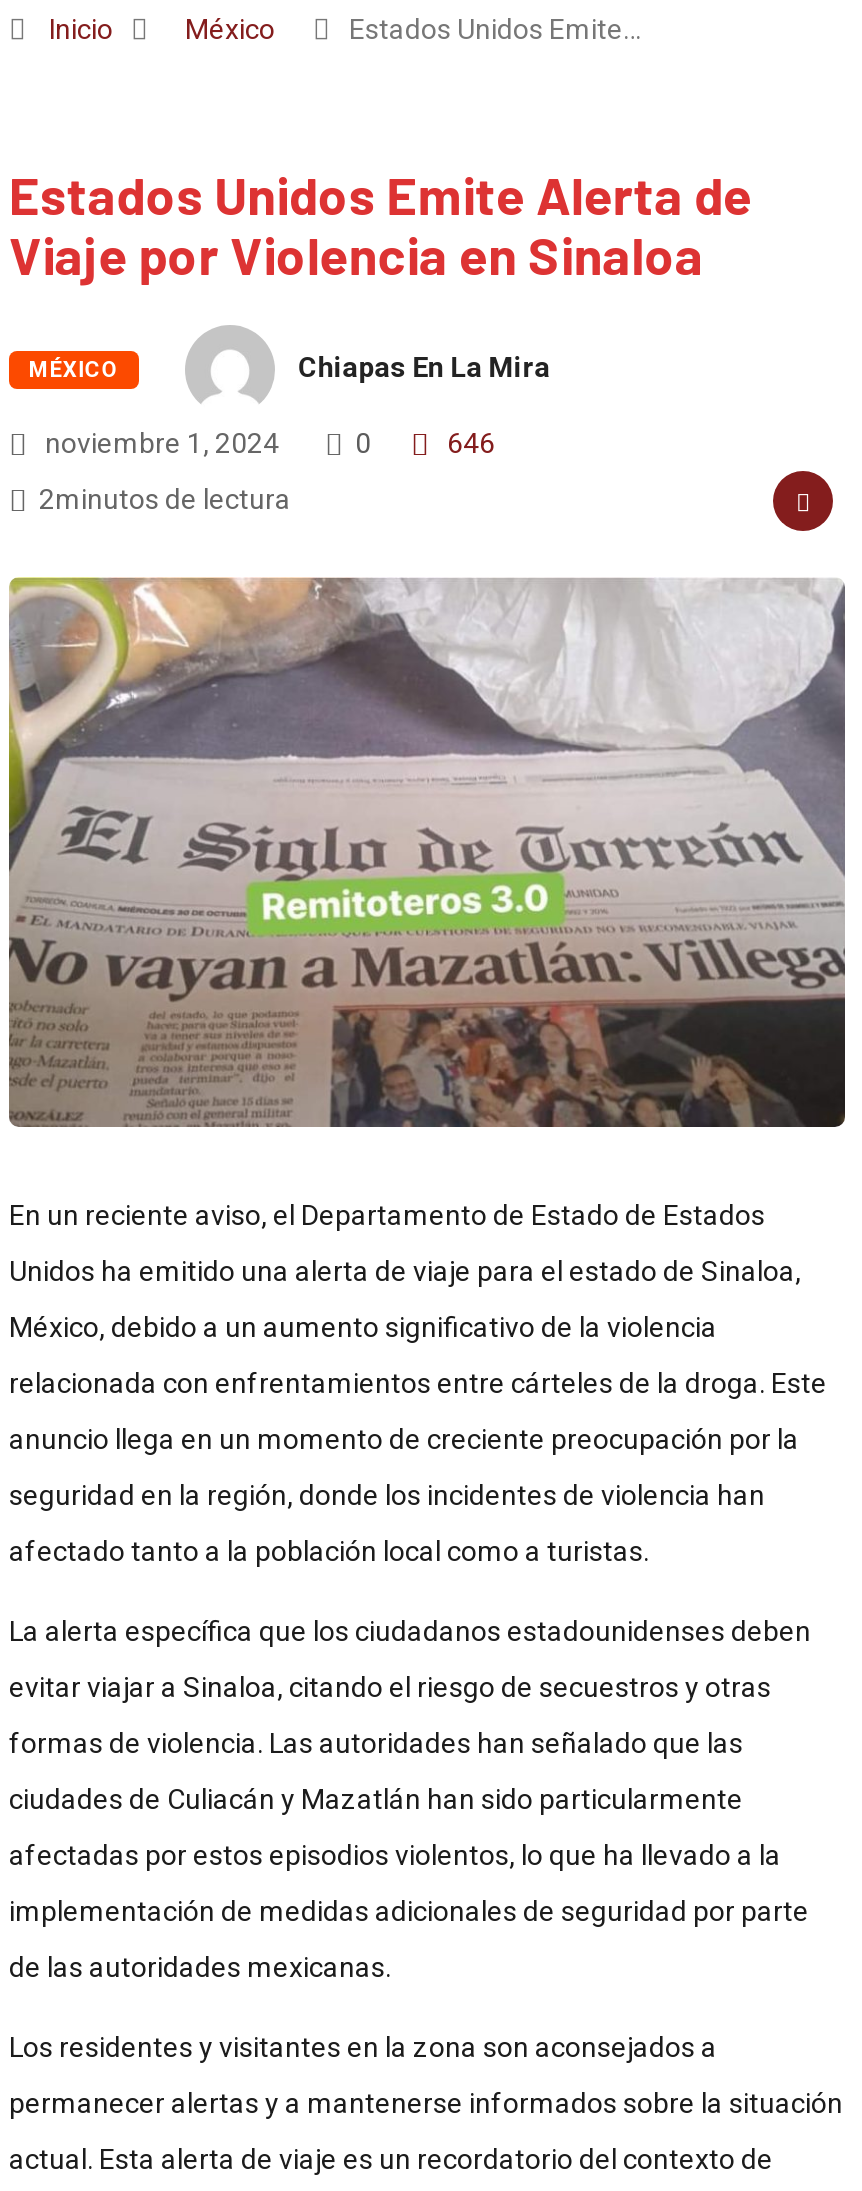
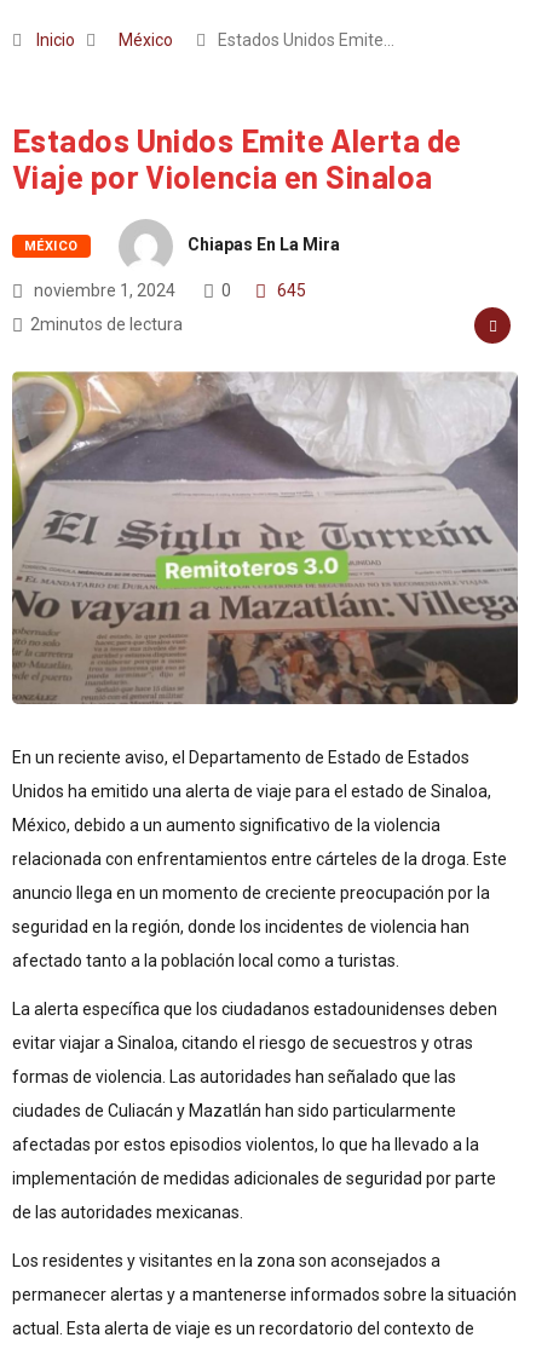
- 646
+ 645
